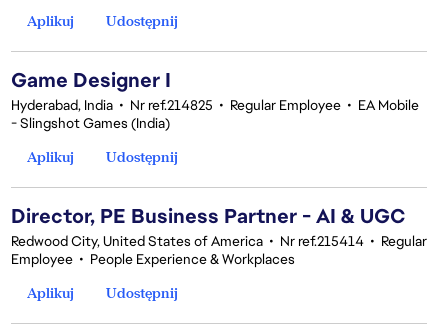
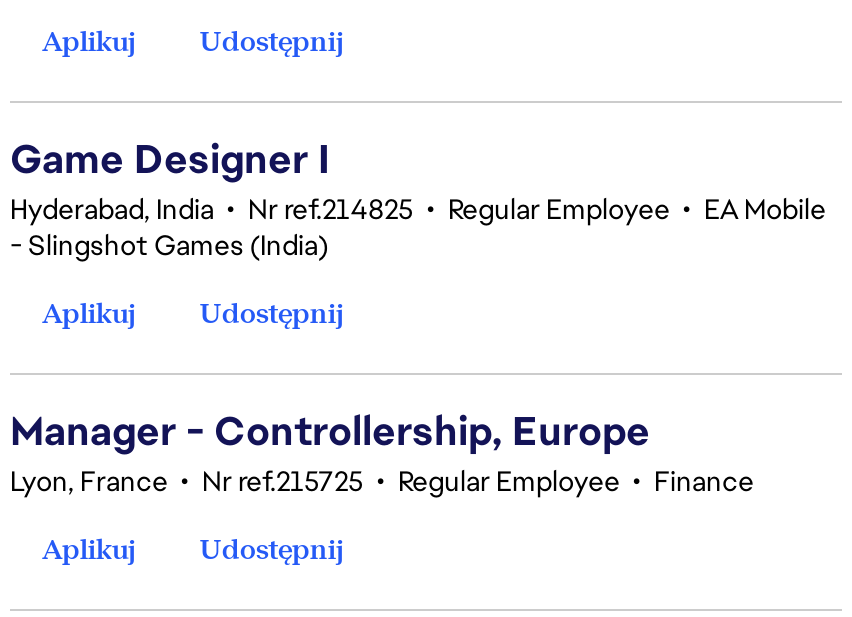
- Director, PE Business Partner - AI & UGC
- Redwood City, United States of America • Nr ref.215414 • Regular
- Employee • People Experience & Workplaces
+ Manager - Controllership, Europe
+ Lyon, France • Nr ref.215725 • Regular Employee • Finance
